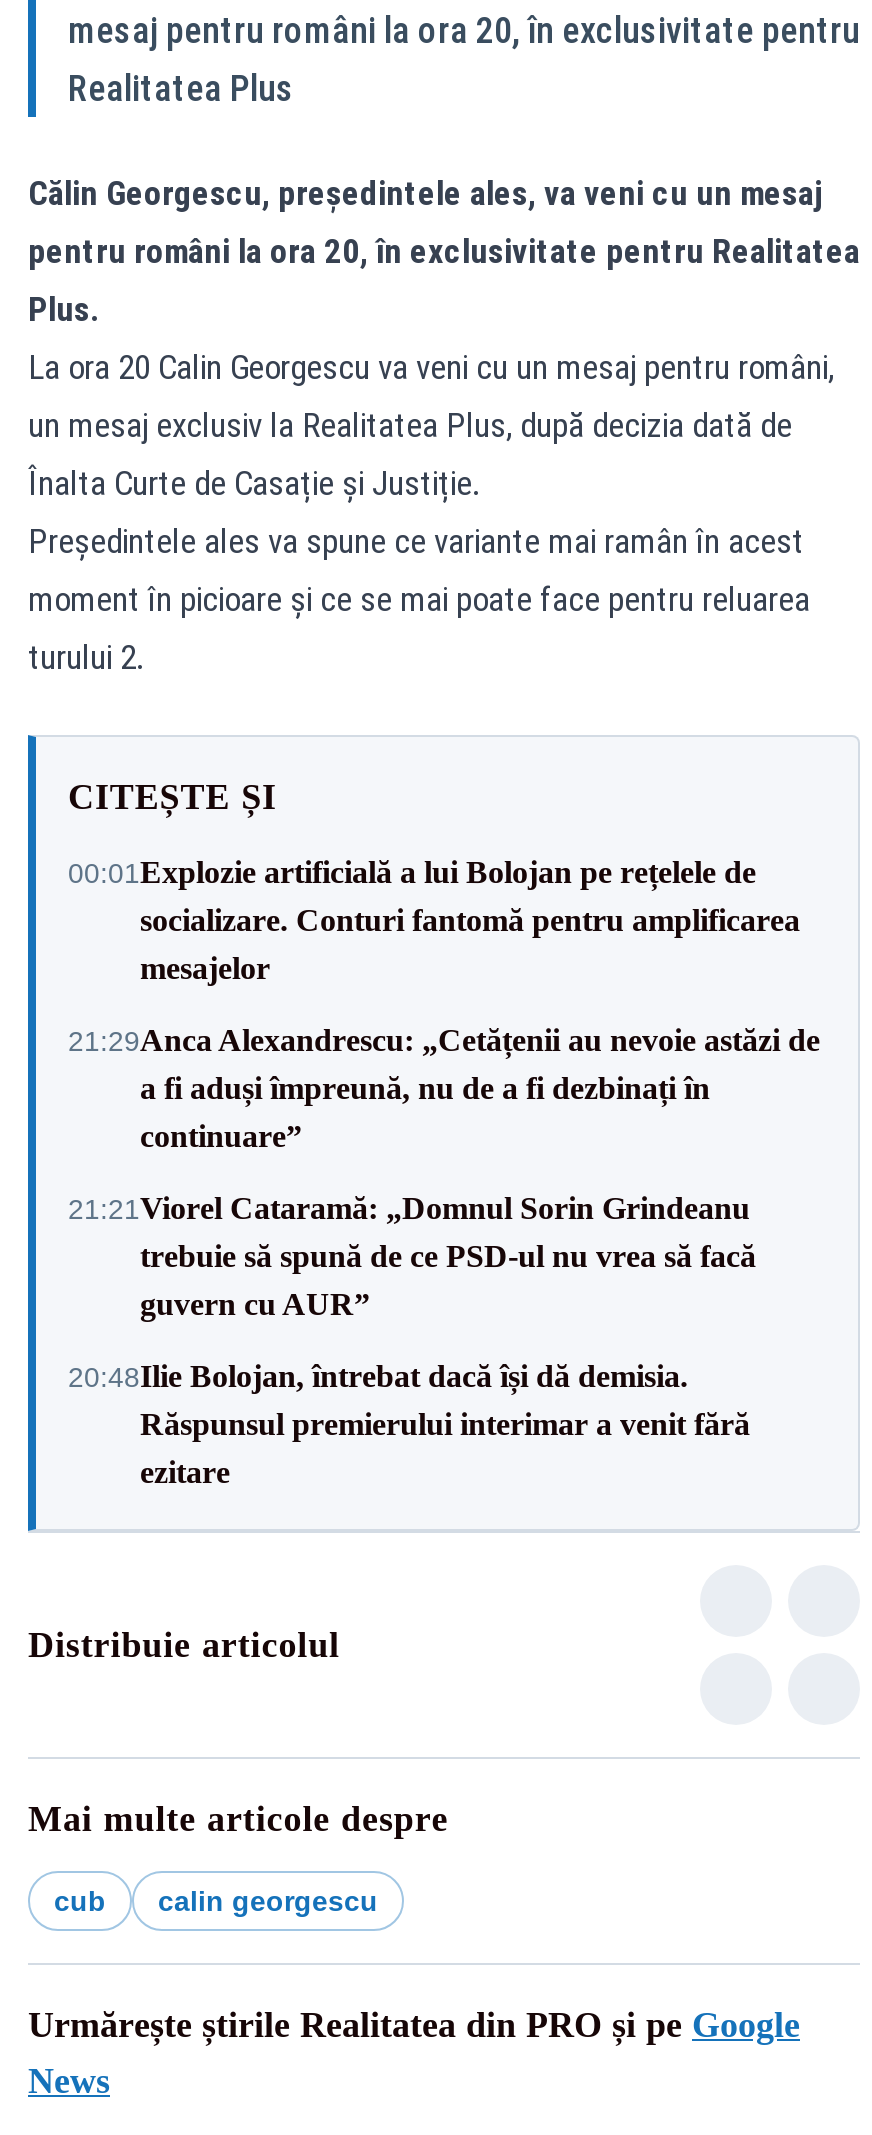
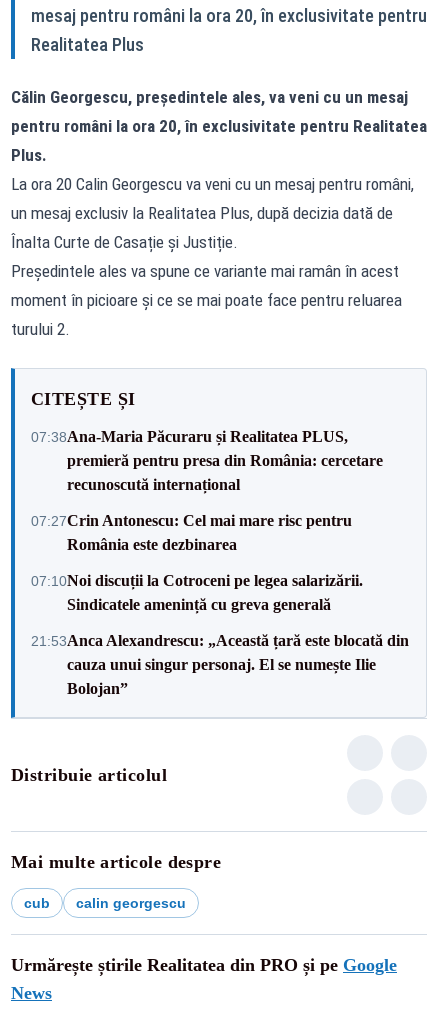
- 00:01Explozie artificială a lui Bolojan pe rețelele de
- socializare. Conturi fantomă pentru amplificarea
- mesajelor
+ 07:38Ana-Maria Păcuraru și Realitatea PLUS,
+ premieră pentru presa din România: cercetare
+ recunoscută internațional

- 21:29Anca Alexandrescu: „Cetățenii au nevoie astăzi de
- a fi aduși împreună, nu de a fi dezbinați în
- continuare”
+ 07:27Crin Antonescu: Cel mai mare risc pentru
+ România este dezbinarea

- 21:21Viorel Cataramă: „Domnul Sorin Grindeanu
- trebuie să spună de ce PSD-ul nu vrea să facă
- guvern cu AUR”
+ 07:10Noi discuții la Cotroceni pe legea salarizării.
+ Sindicatele amenință cu greva generală

- 20:48Ilie Bolojan, întrebat dacă își dă demisia.
- Răspunsul premierului interimar a venit fără
- ezitare
+ 21:53Anca Alexandrescu: „Această țară este blocată din
+ cauza unui singur personaj. El se numește Ilie
+ Bolojan”
